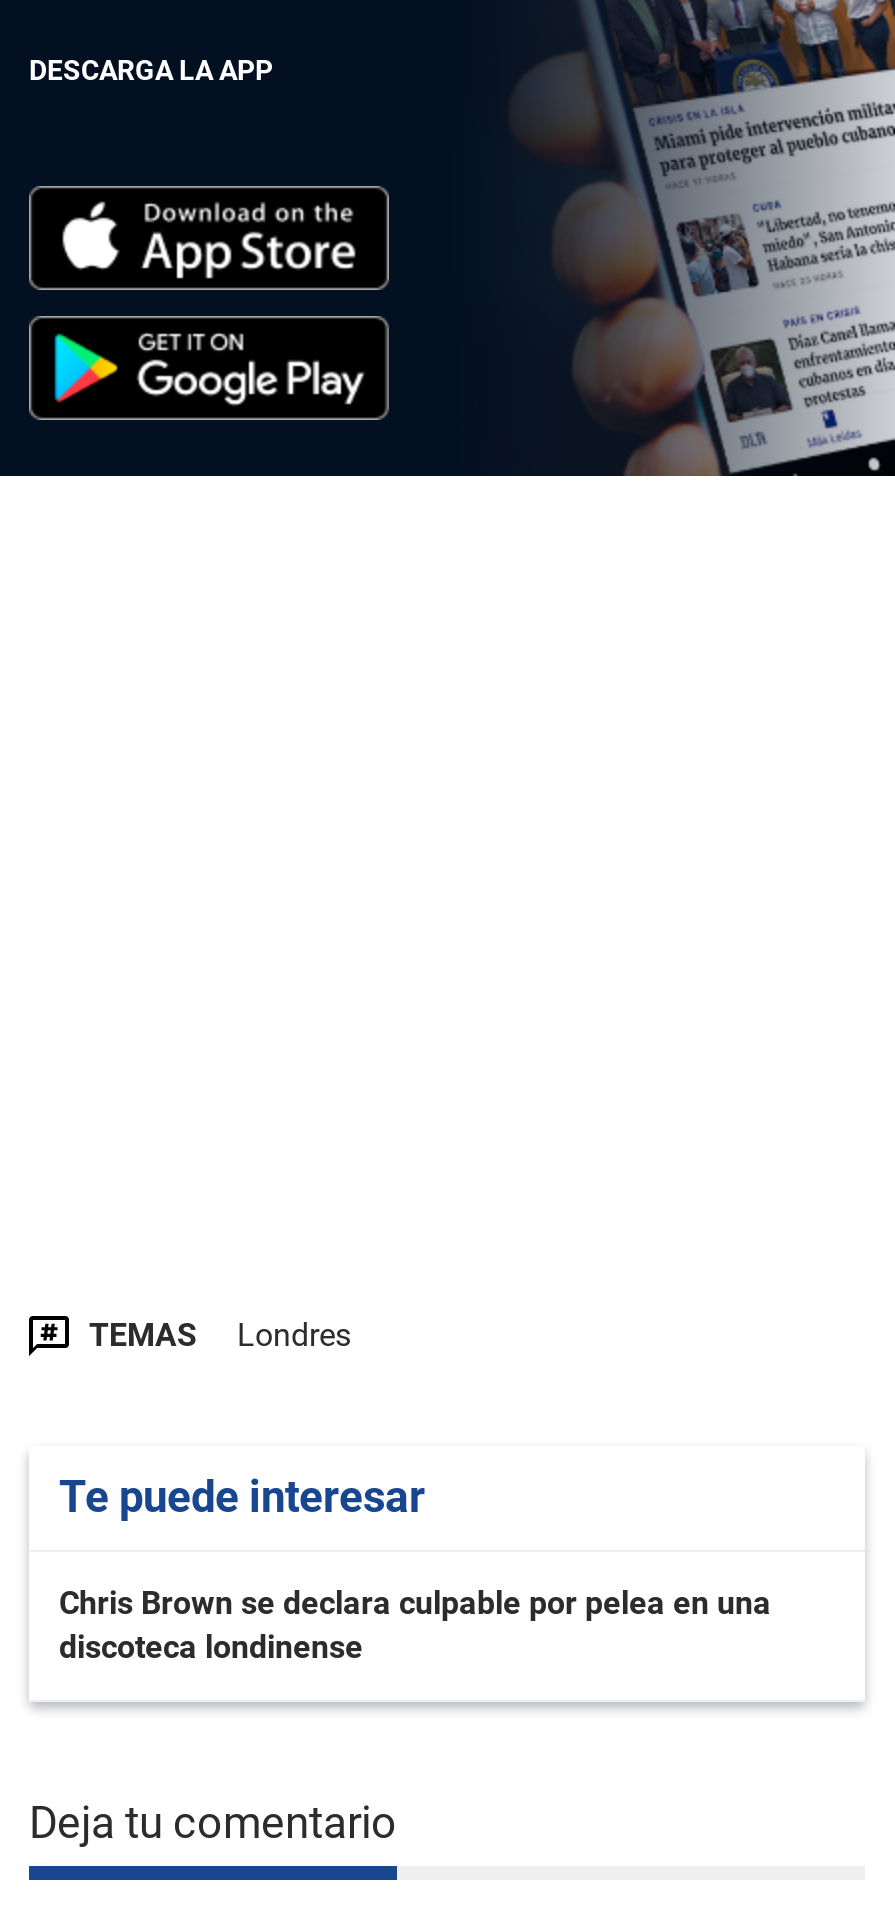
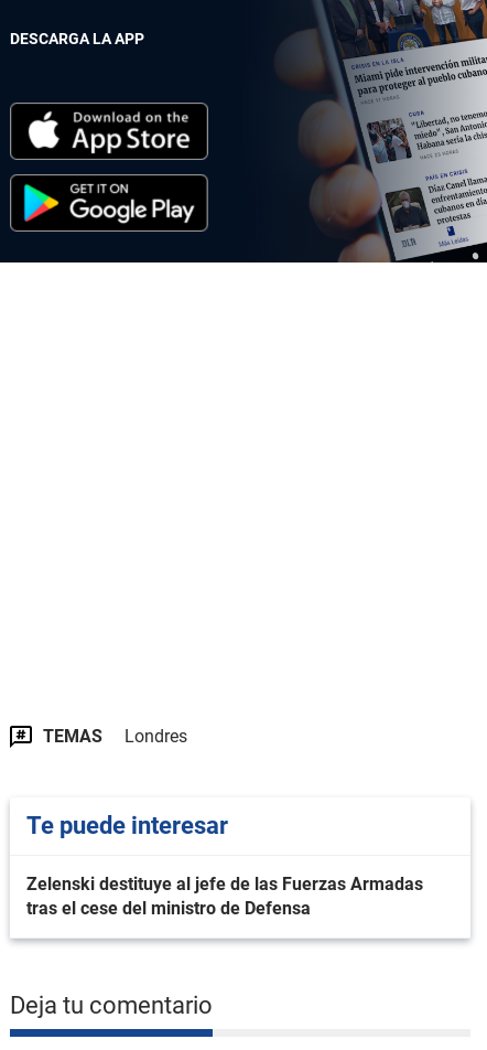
- Chris Brown se declara culpable por pelea en una
- discoteca londinense
+ Zelenski destituye al jefe de las Fuerzas Armadas
+ tras el cese del ministro de Defensa
